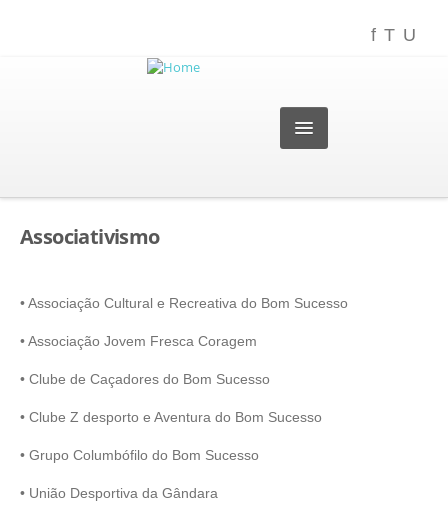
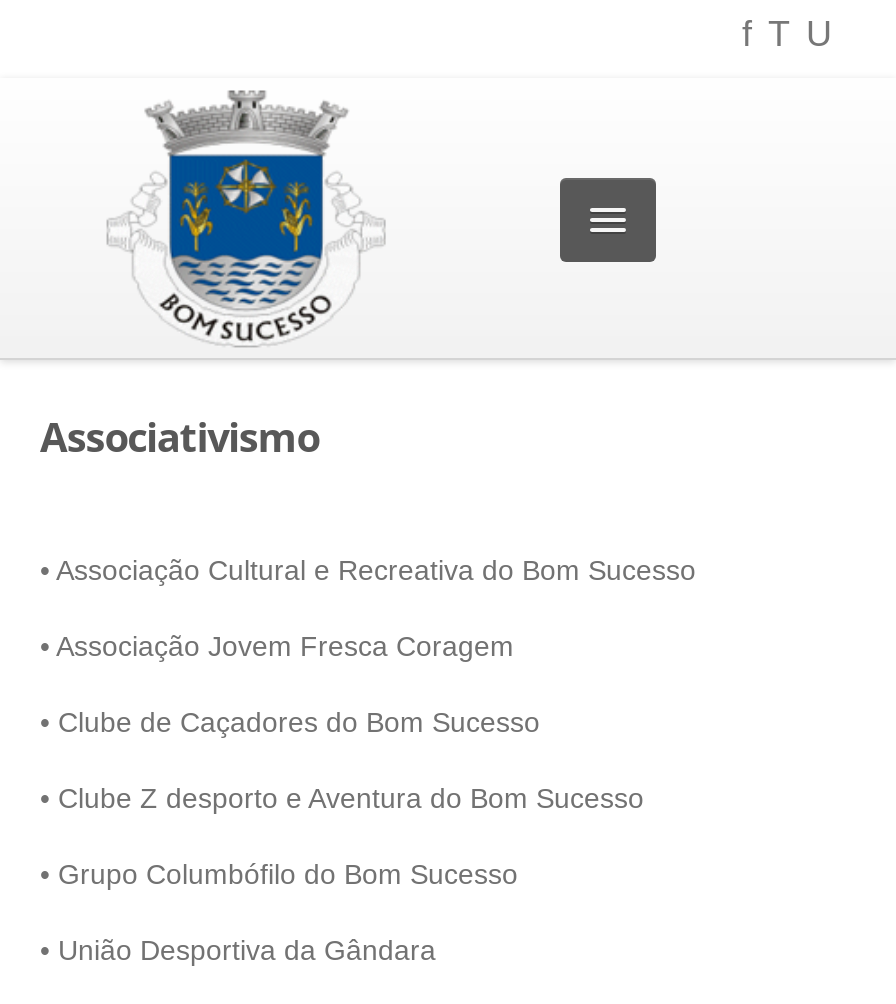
+ [image]
